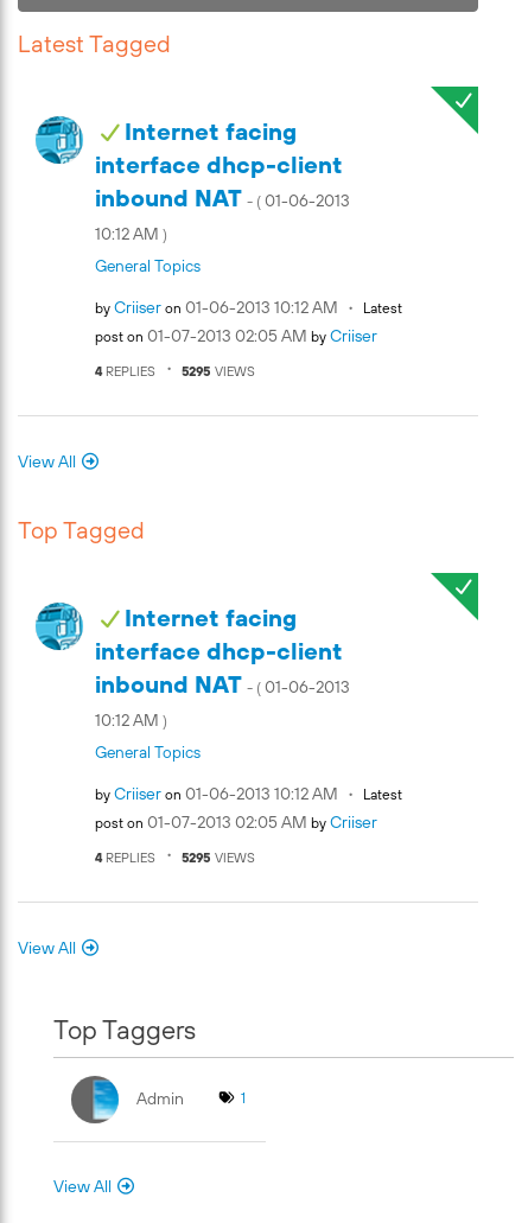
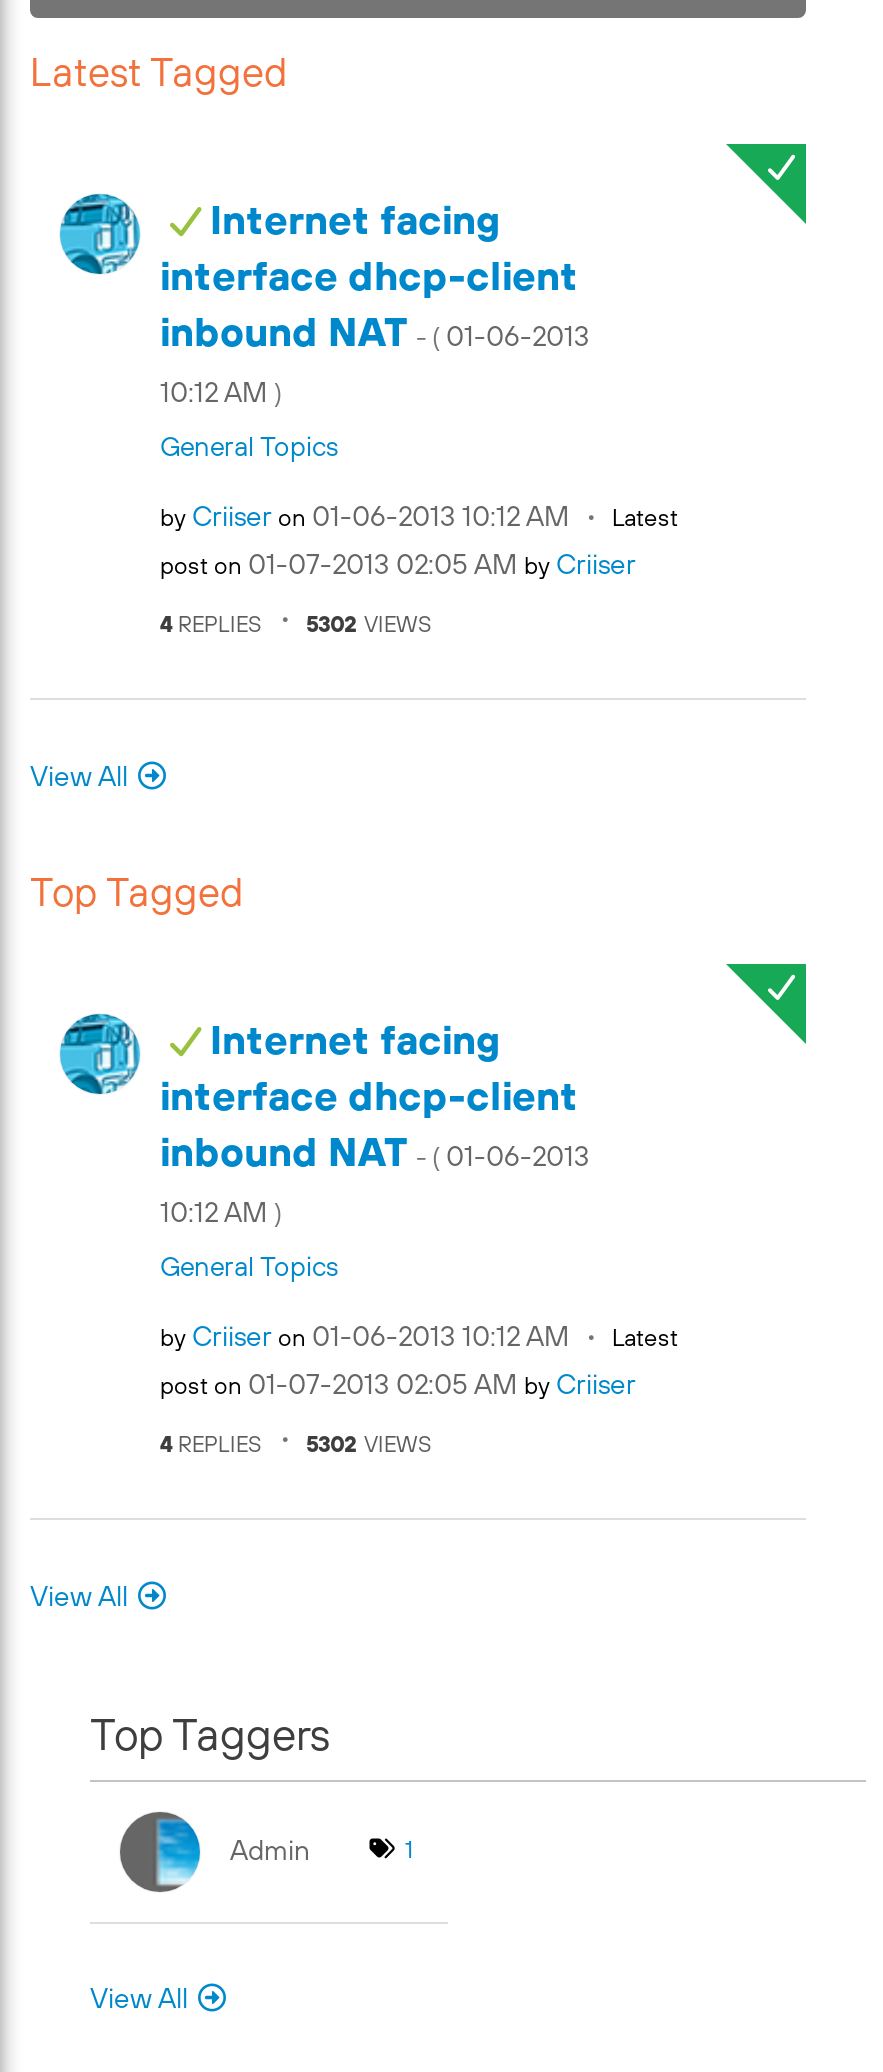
- 4 REPLIES 5295 VIEWS
+ 4 REPLIES 5302 VIEWS

- 4 REPLIES 5295 VIEWS
+ 4 REPLIES 5302 VIEWS
